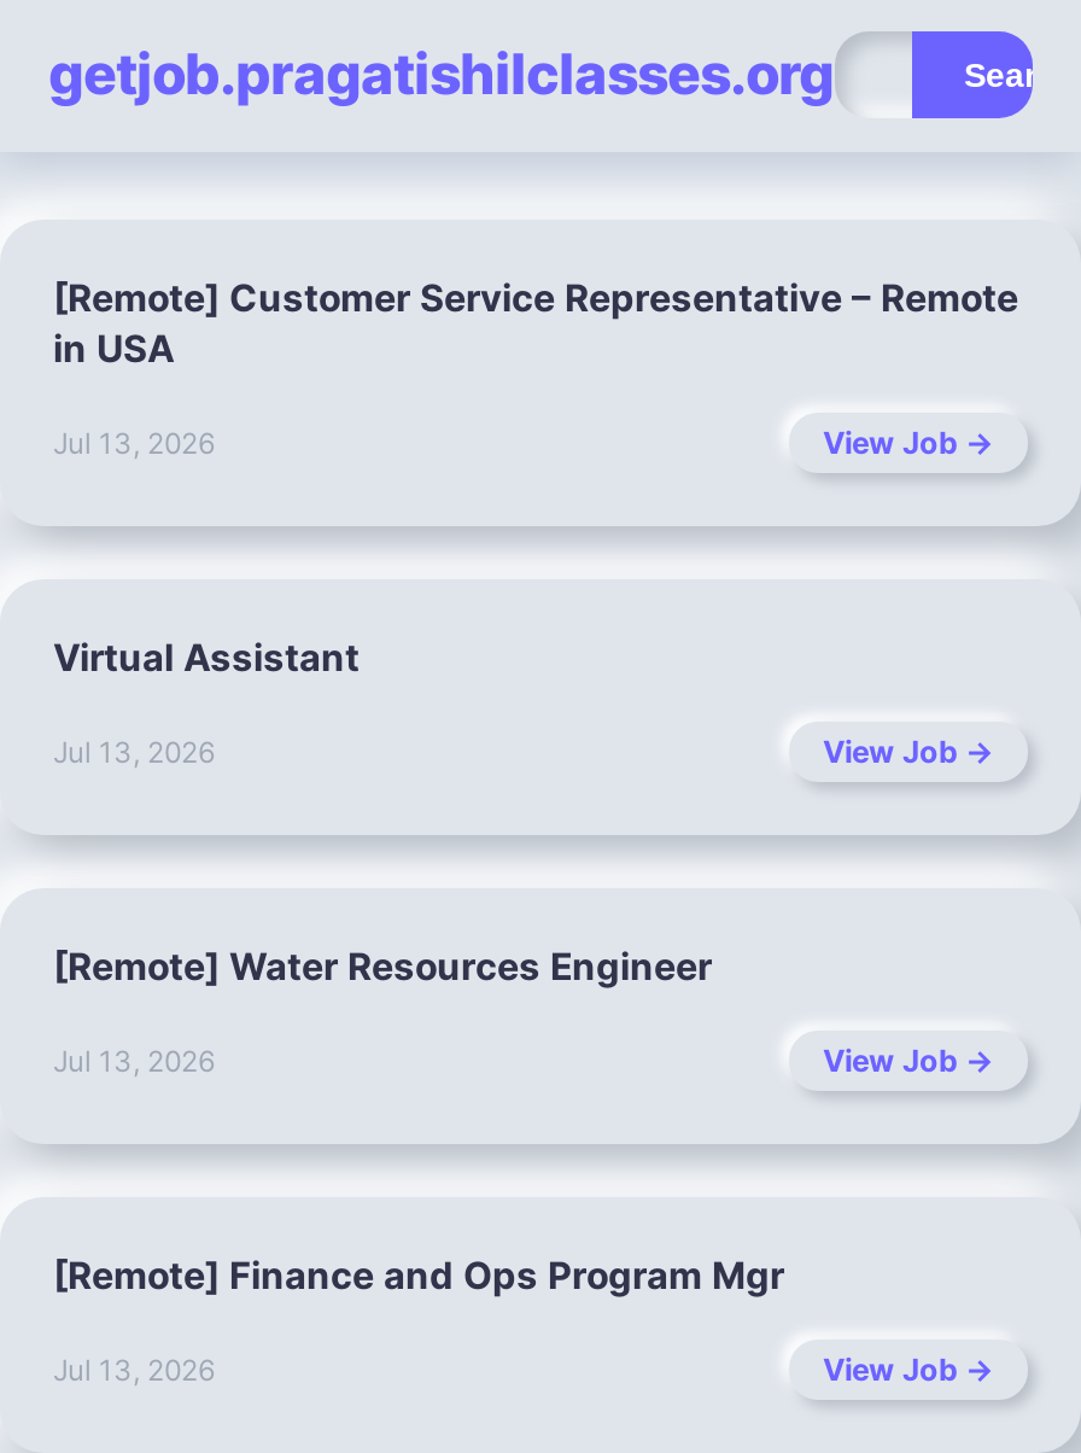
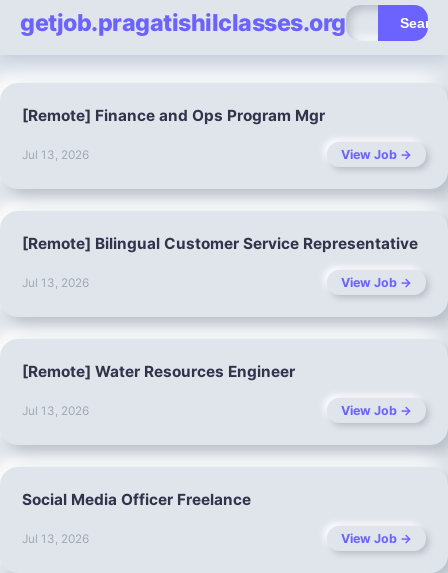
- [Remote] Customer Service Representative – Remote
- in USA

- Virtual Assistant
+ [Remote] Bilingual Customer Service Representative

+ Social Media Officer Freelance

moved up: [Remote] Finance and Ops Program Mgr
